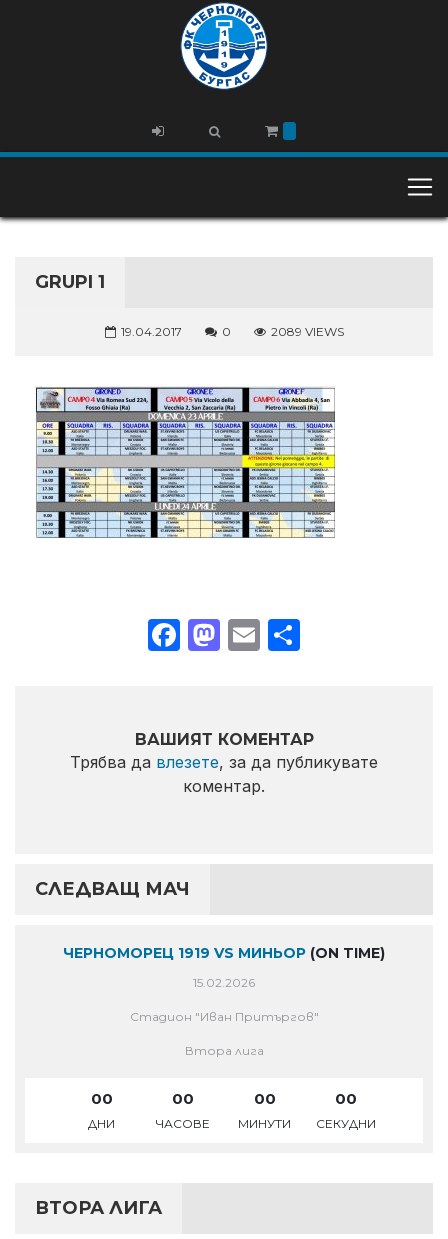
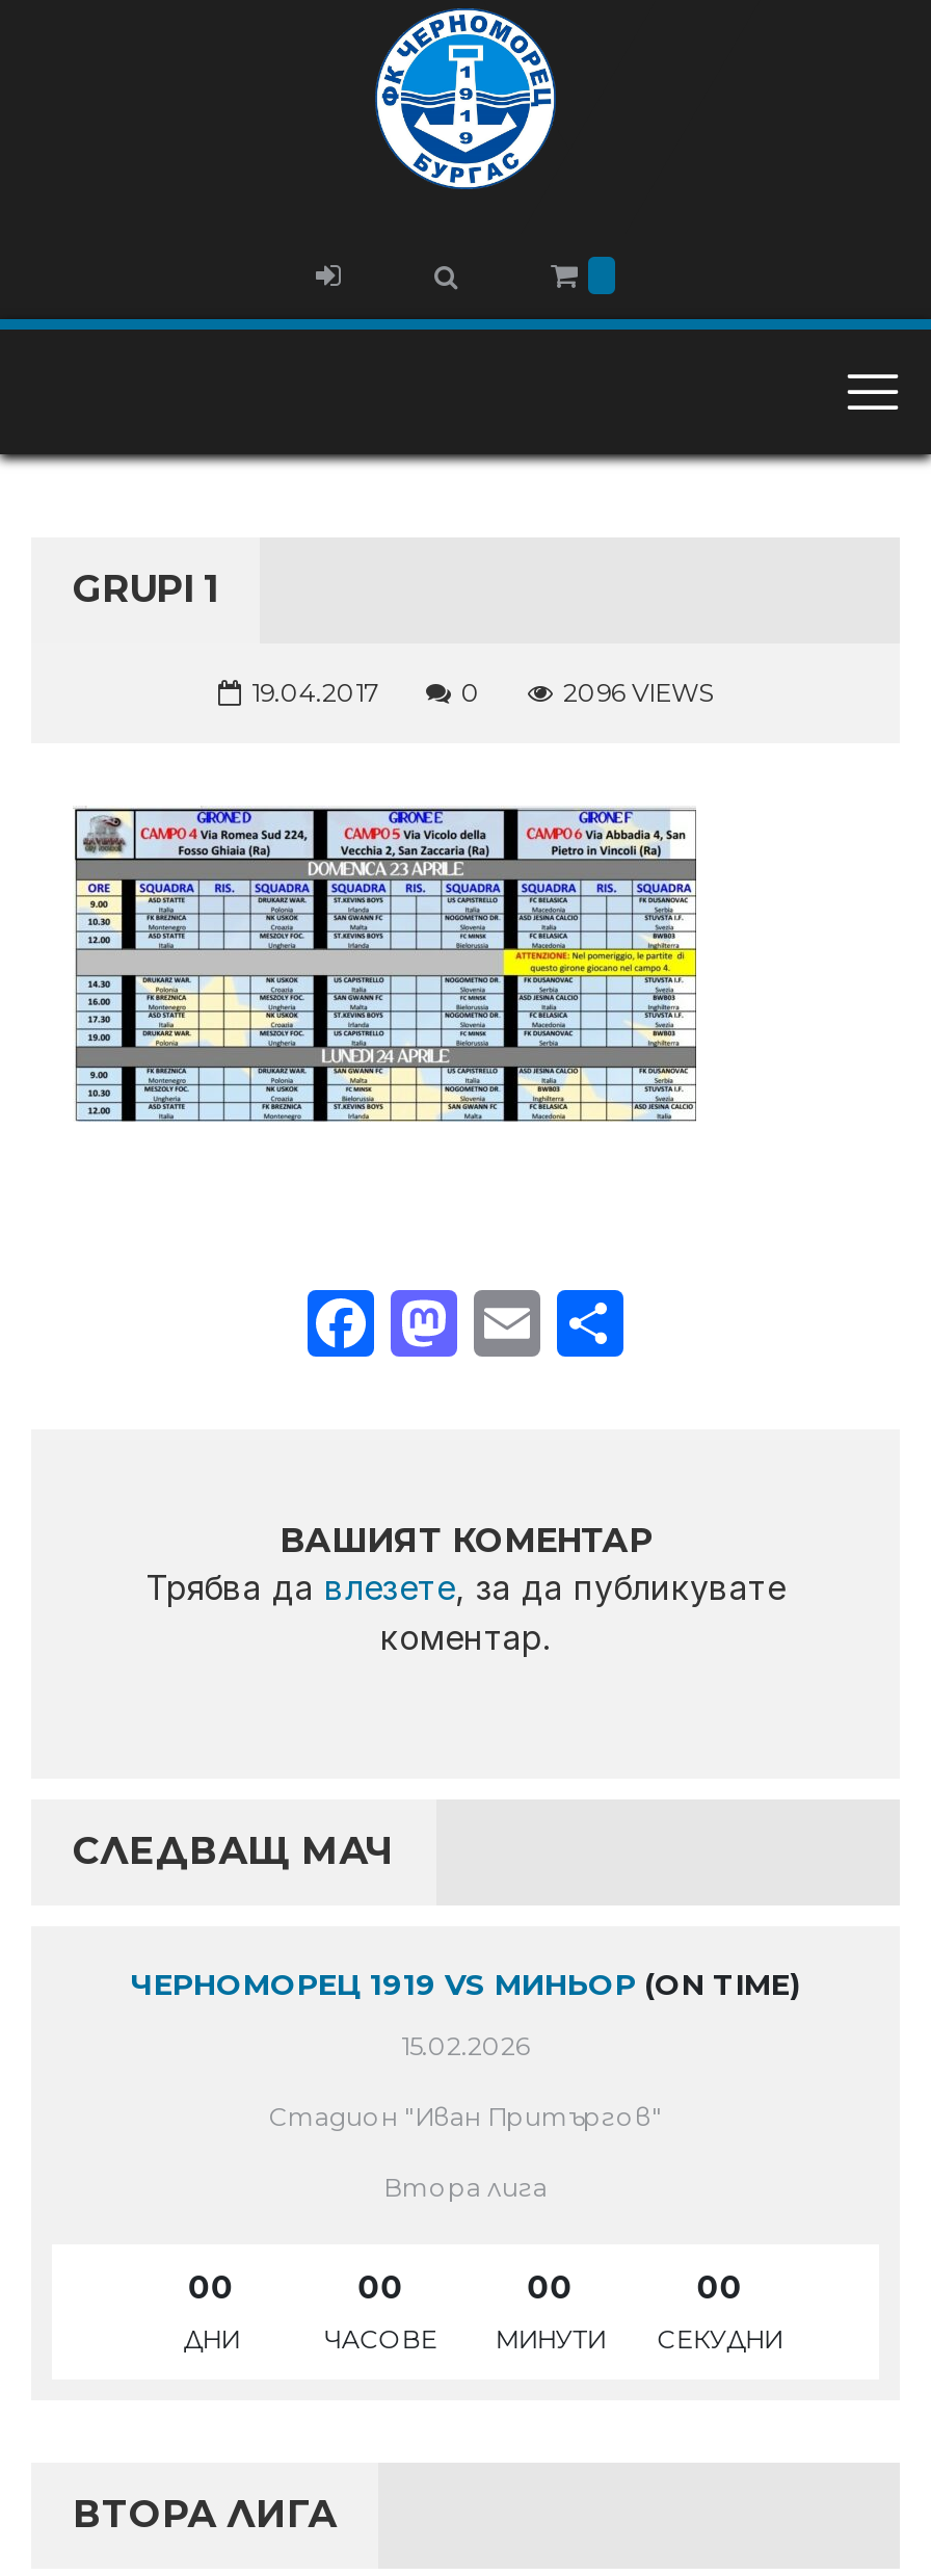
- 2089 VIEWS
+ 2096 VIEWS
